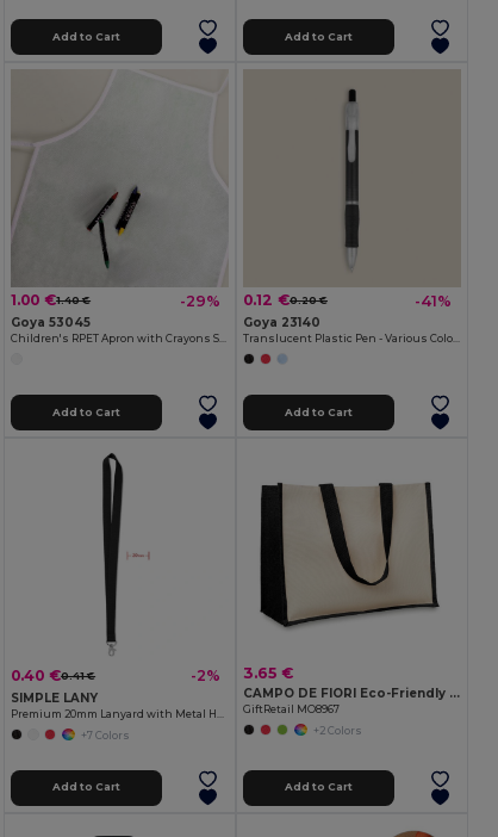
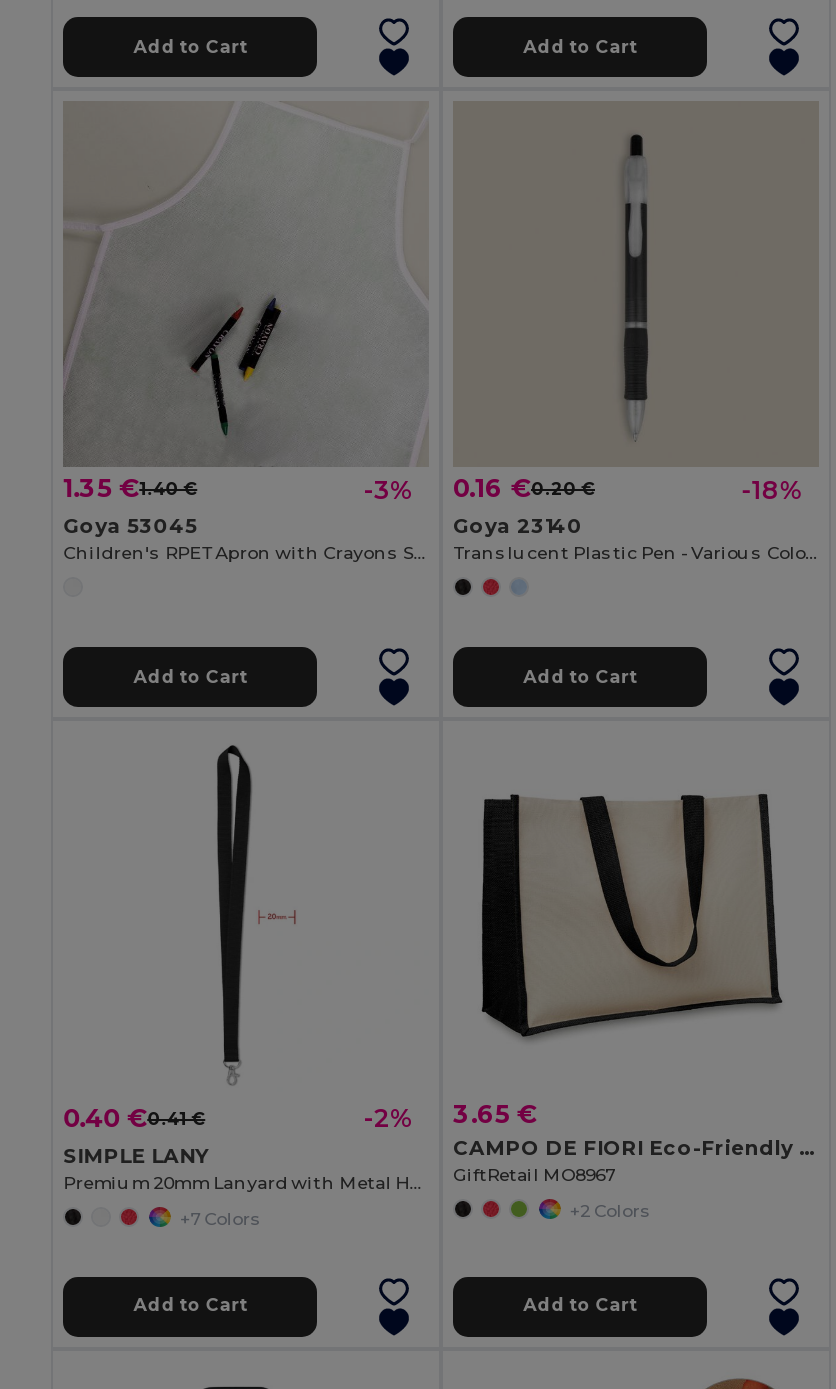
- 1.00 €1.40 €
+ 1.35 €1.40 €

- -29%
+ -3%

- 0.12 €0.20 €
+ 0.16 €0.20 €

- -41%
+ -18%
